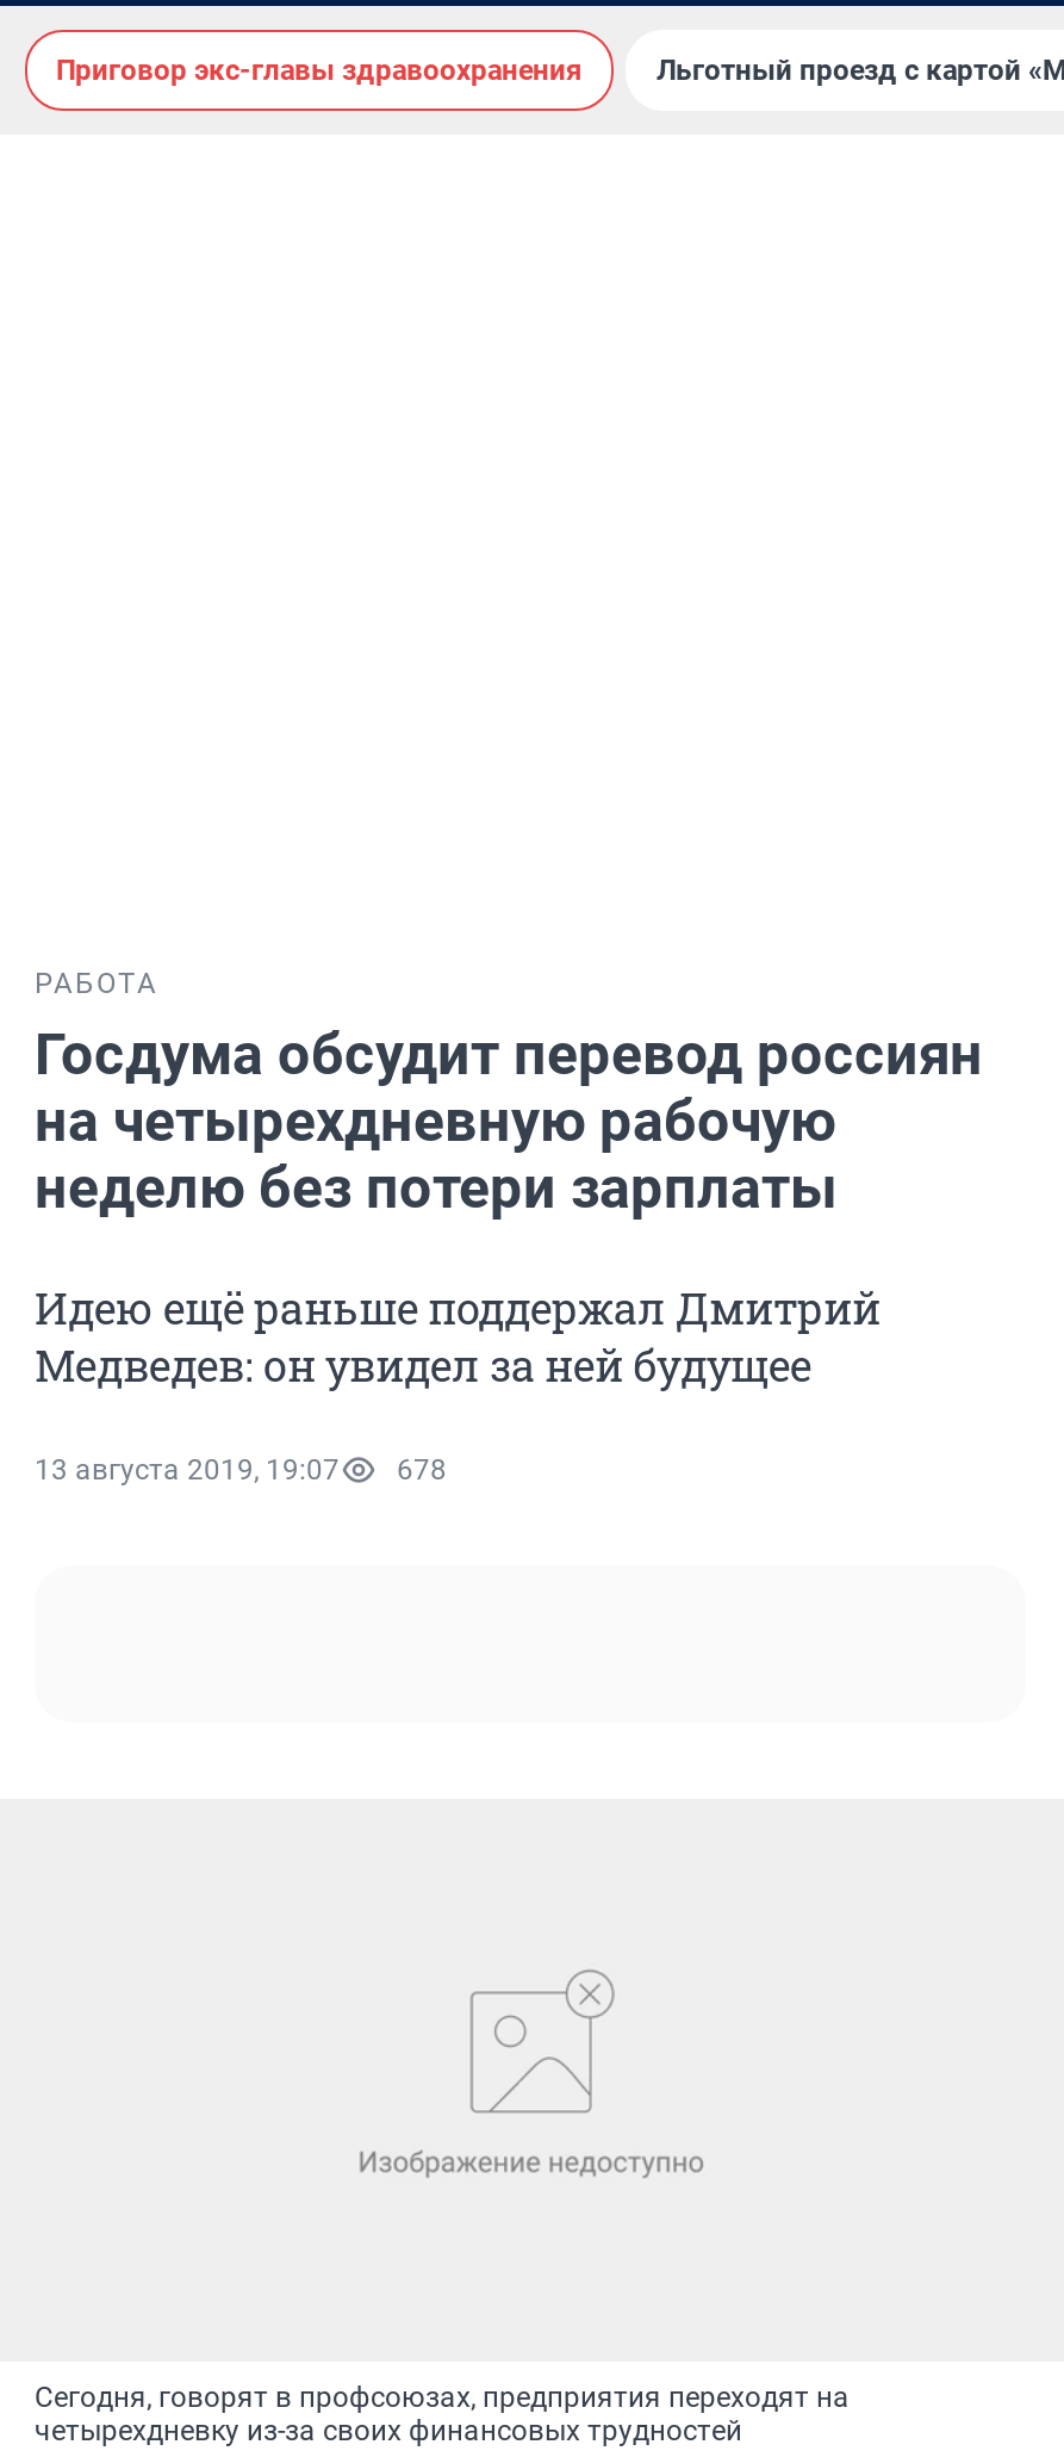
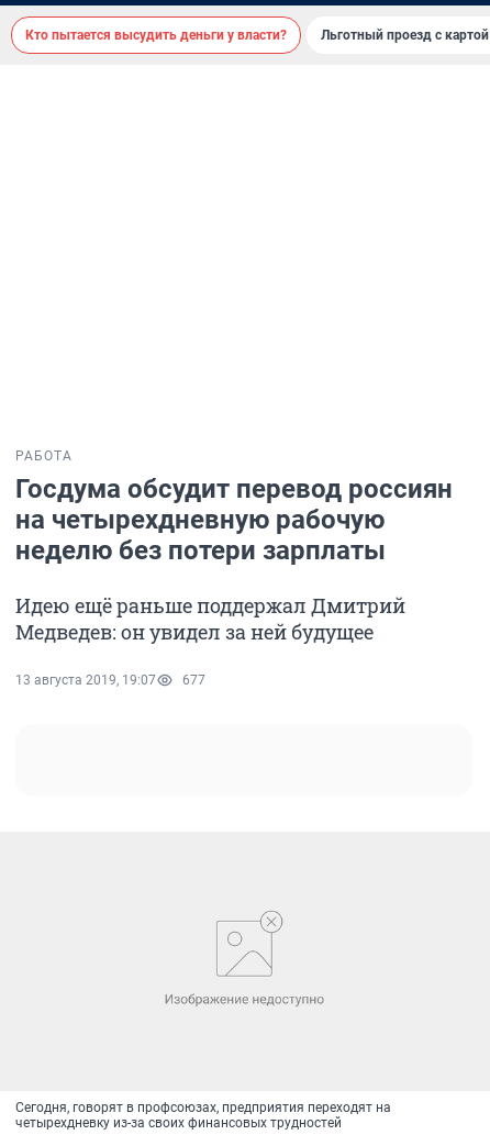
- Приговор экс-главы здравоохранения
+ Кто пытается высудить деньги у власти?

- 13 августа 2019, 19:07 678
+ 13 августа 2019, 19:07 677
